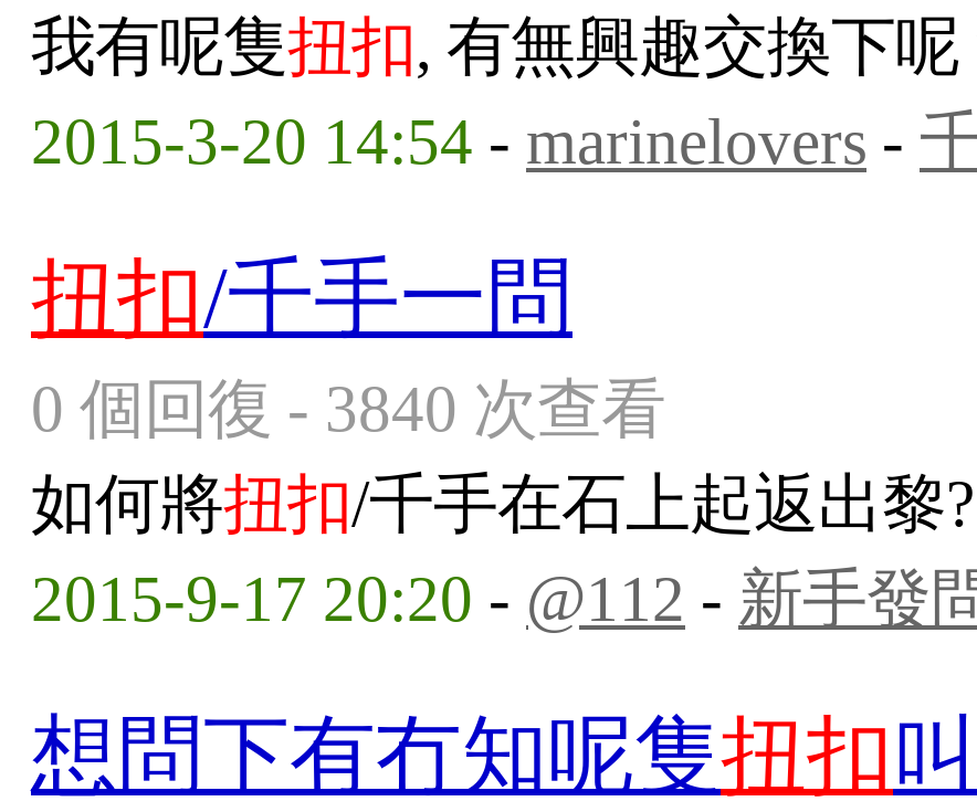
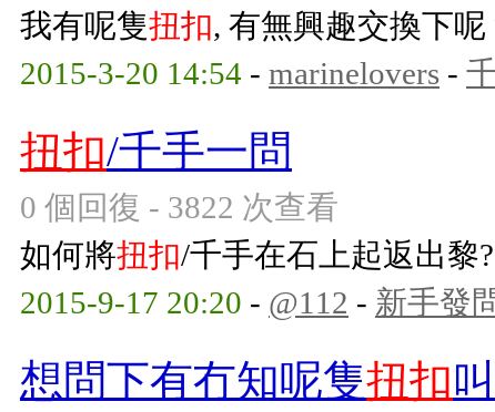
- 0 個回復 - 3840 次查看
+ 0 個回復 - 3822 次查看
